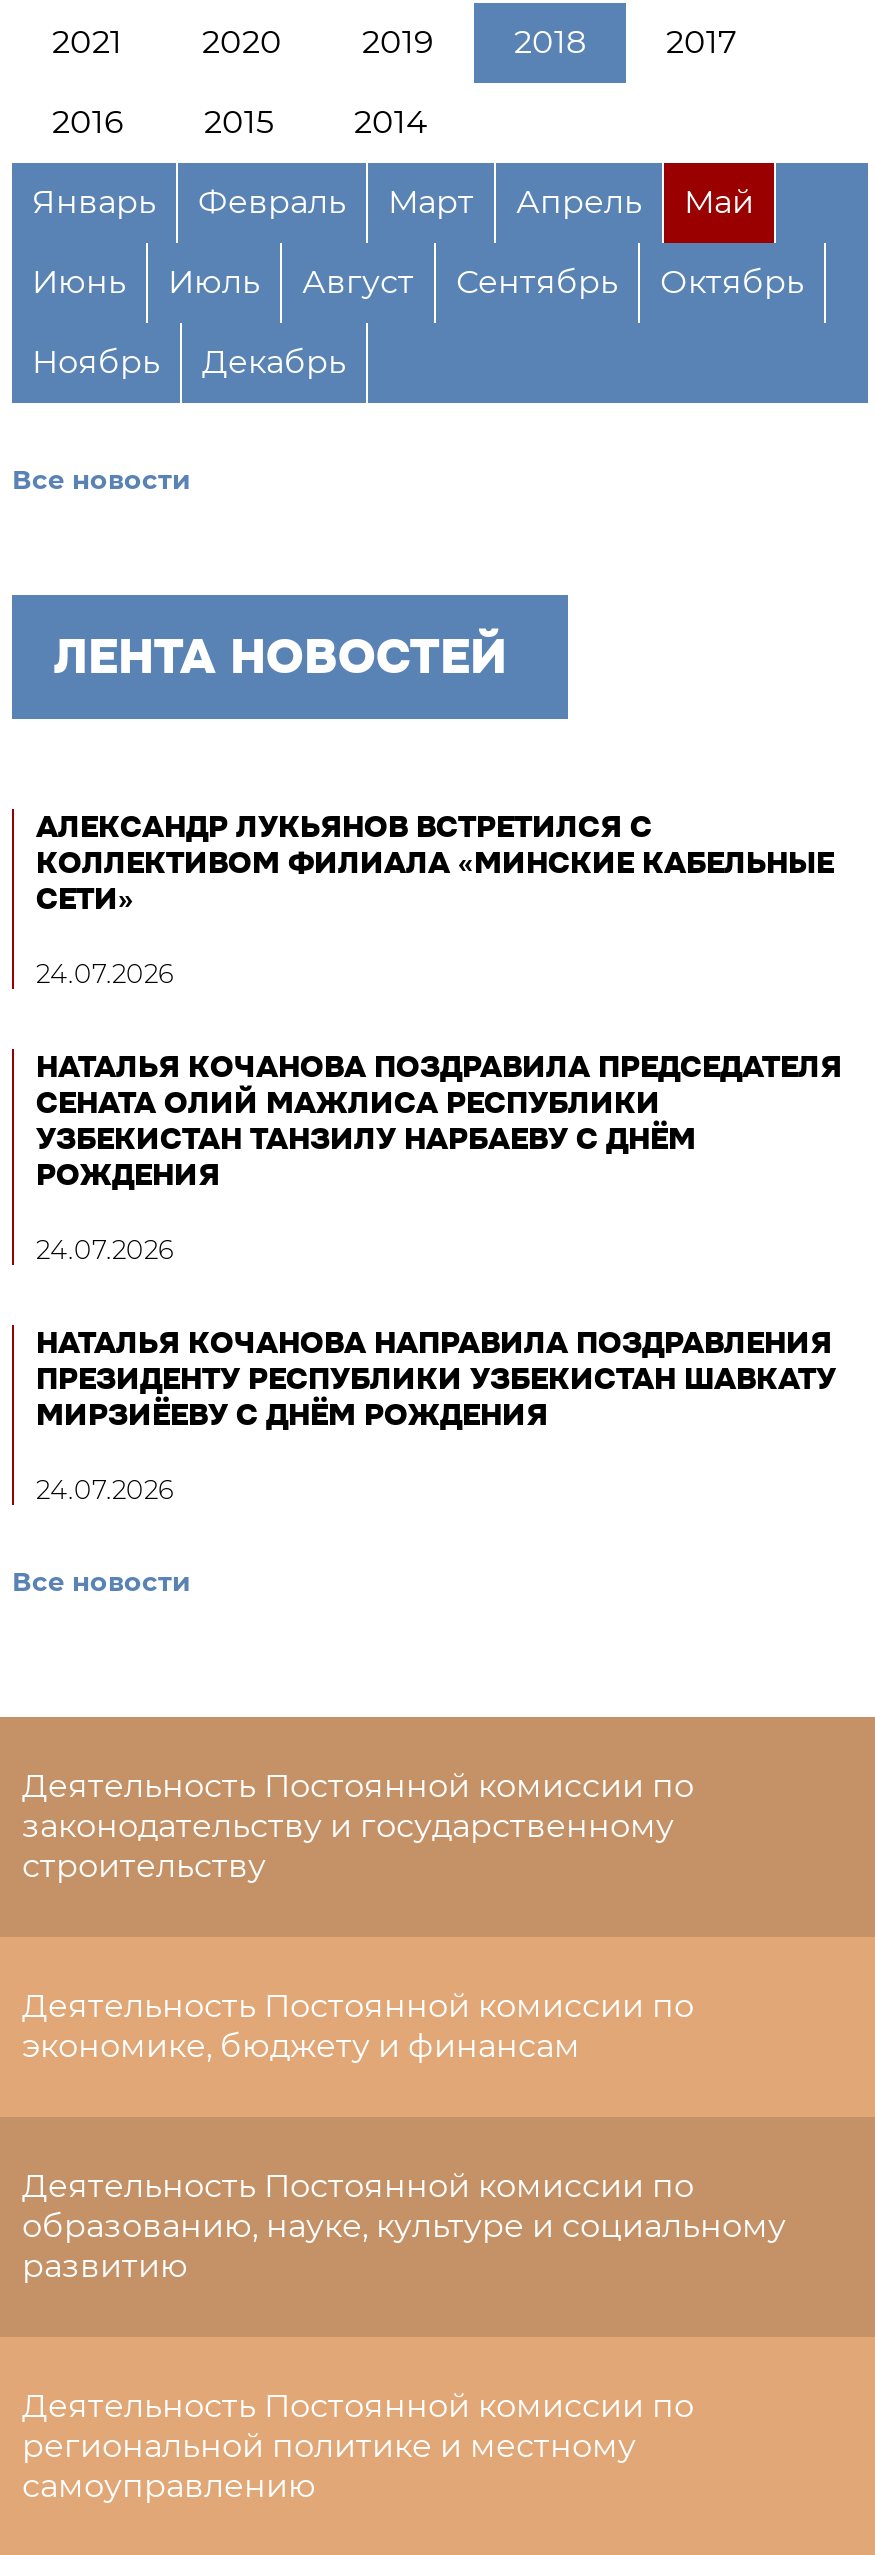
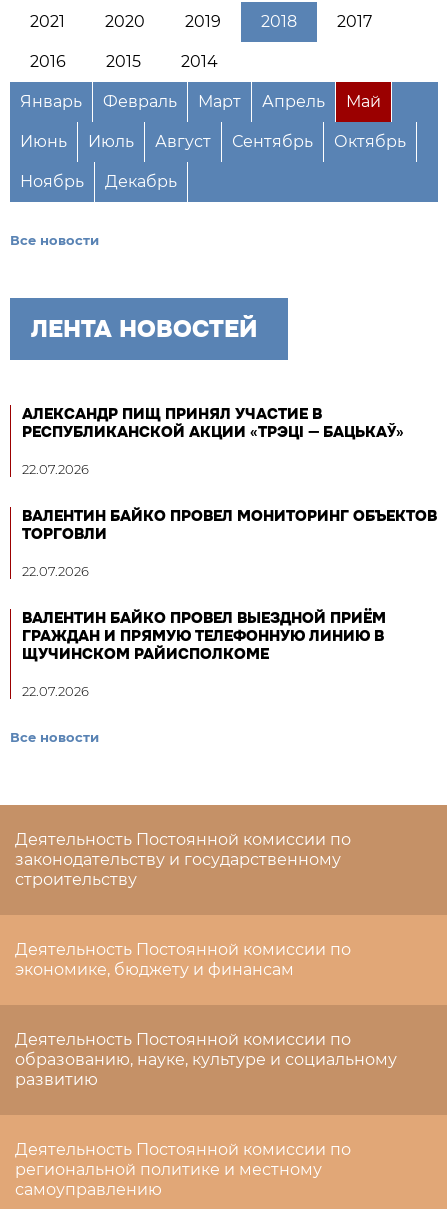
- АЛЕКСАНДР ЛУКЬЯНОВ ВСТРЕТИЛСЯ С
- КОЛЛЕКТИВОМ ФИЛИАЛА «МИНСКИЕ КАБЕЛЬНЫЕ
- СЕТИ»
+ АЛЕКСАНДР ПИЩ ПРИНЯЛ УЧАСТИЕ В
+ РЕСПУБЛИКАНСКОЙ АКЦИИ «ТРЭЦІ — БАЦЬКАЎ»

- 24.07.2026
+ 22.07.2026

- НАТАЛЬЯ КОЧАНОВА ПОЗДРАВИЛА ПРЕДСЕДАТЕЛЯ
- СЕНАТА ОЛИЙ МАЖЛИСА РЕСПУБЛИКИ
- УЗБЕКИСТАН ТАНЗИЛУ НАРБАЕВУ С ДНЁМ
- РОЖДЕНИЯ
+ ВАЛЕНТИН БАЙКО ПРОВЕЛ МОНИТОРИНГ ОБЪЕКТОВ
+ ТОРГОВЛИ

- 24.07.2026
+ 22.07.2026

- НАТАЛЬЯ КОЧАНОВА НАПРАВИЛА ПОЗДРАВЛЕНИЯ
- ПРЕЗИДЕНТУ РЕСПУБЛИКИ УЗБЕКИСТАН ШАВКАТУ
- МИРЗИЁЕВУ С ДНЁМ РОЖДЕНИЯ
+ ВАЛЕНТИН БАЙКО ПРОВЕЛ ВЫЕЗДНОЙ ПРИЁМ
+ ГРАЖДАН И ПРЯМУЮ ТЕЛЕФОННУЮ ЛИНИЮ В
+ ЩУЧИНСКОМ РАЙИСПОЛКОМЕ

- 24.07.2026
+ 22.07.2026
